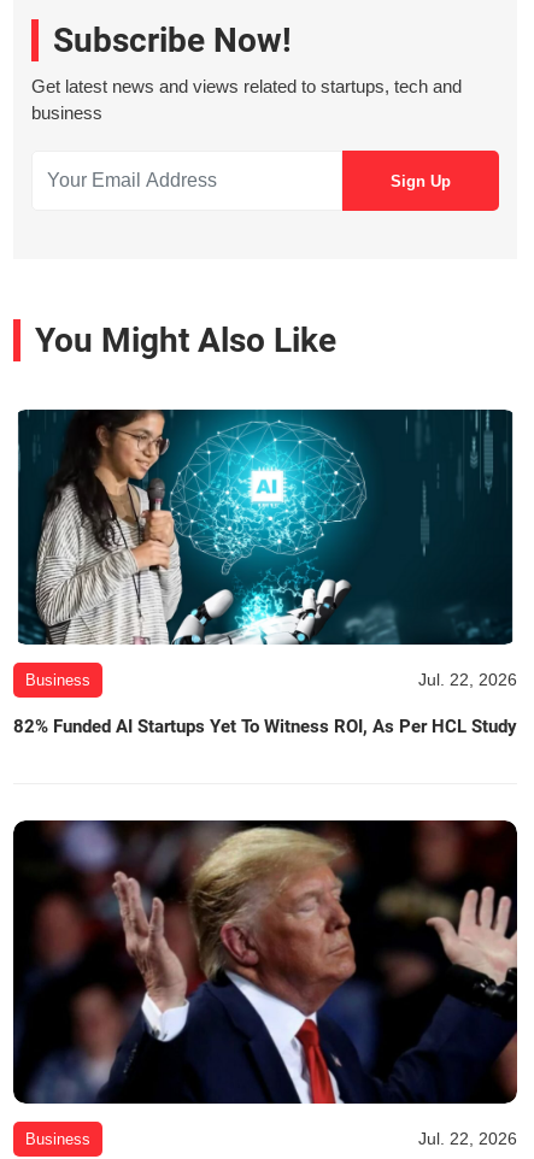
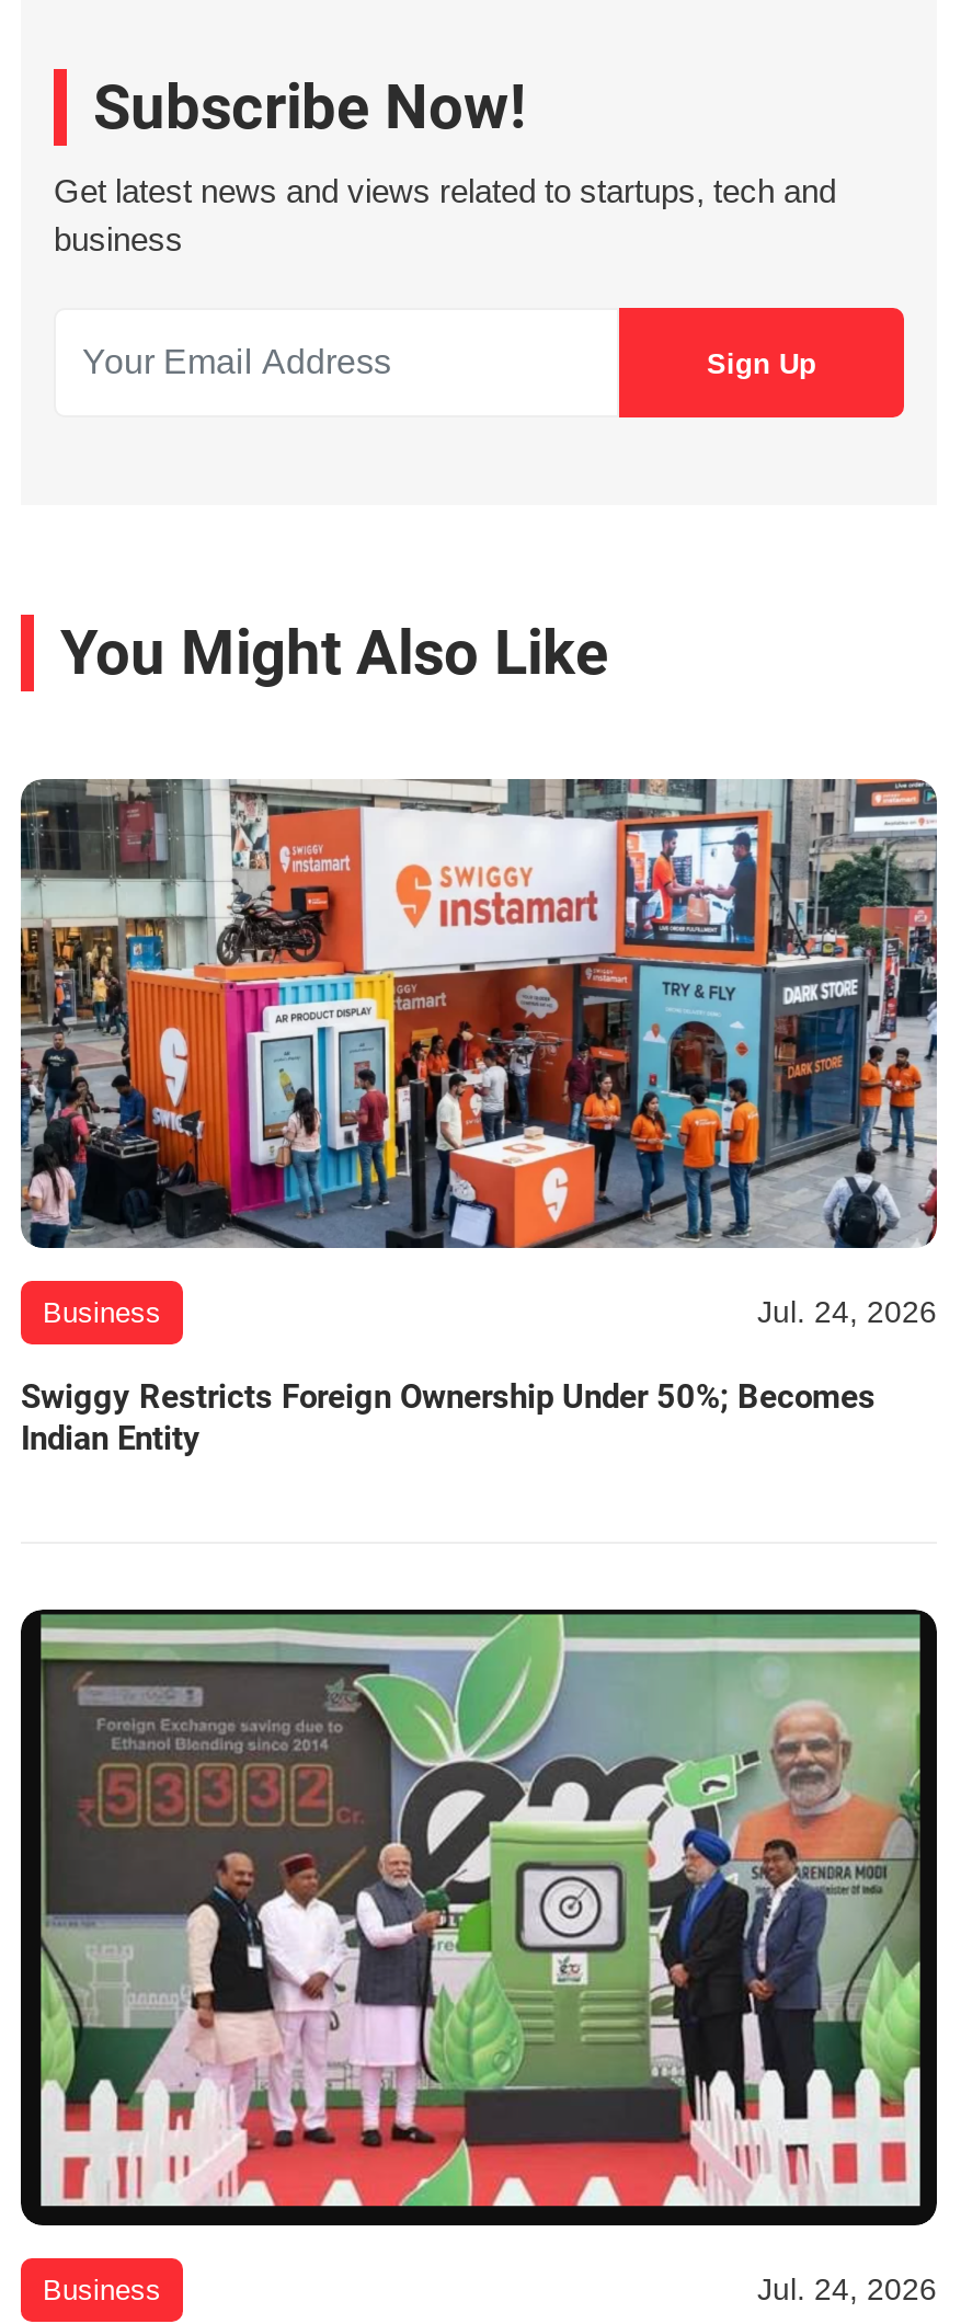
- [image]
- Jul. 22, 2026
+ [image]
+ Jul. 24, 2026

- 82% Funded AI Startups Yet To Witness ROI, As Per HCL Study
+ Swiggy Restricts Foreign Ownership Under 50%; Becomes
+ Indian Entity

- [image]
- Jul. 22, 2026
+ [image]
+ Jul. 24, 2026
